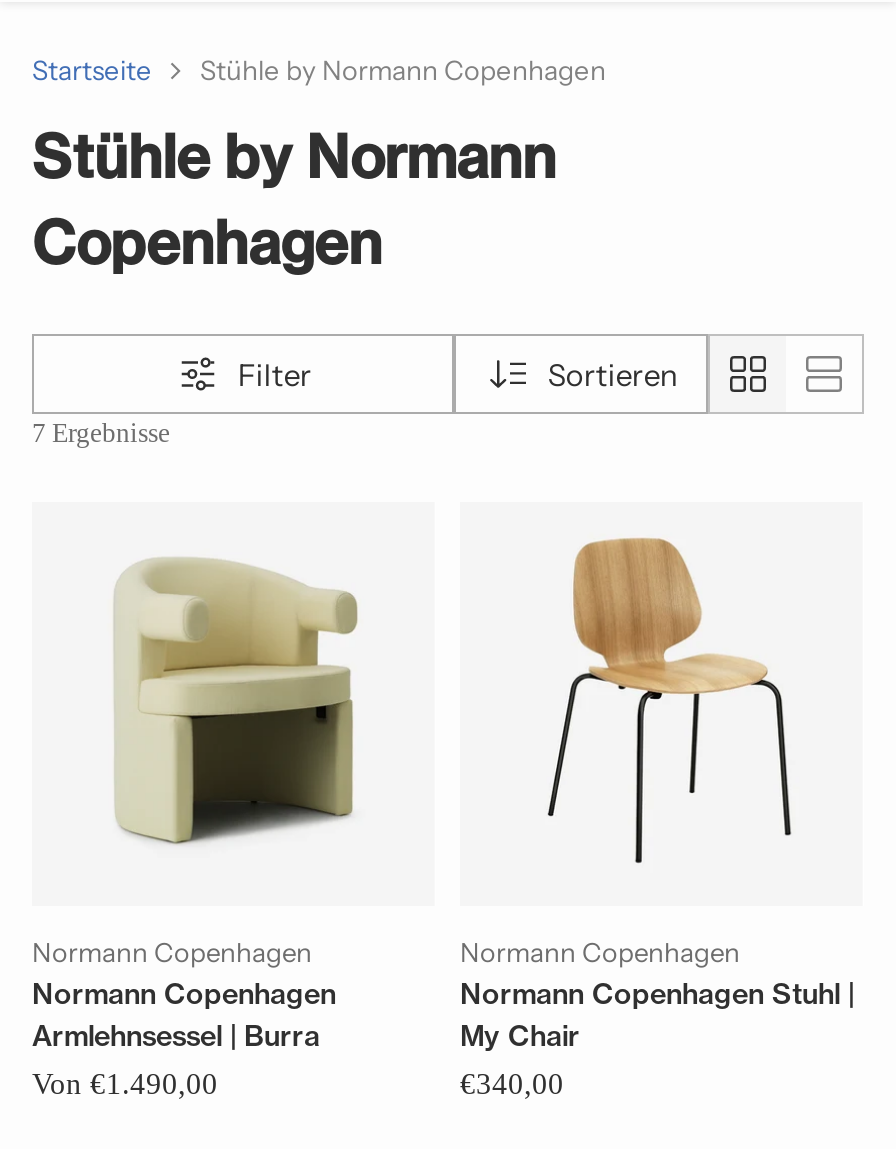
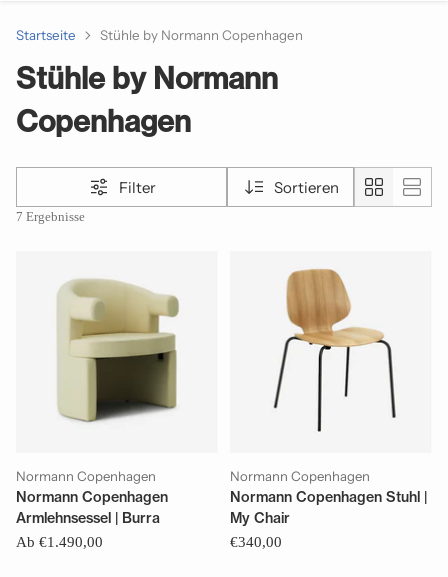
- Von €1.490,00
+ Ab €1.490,00
